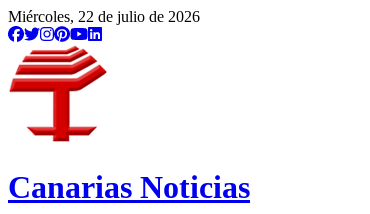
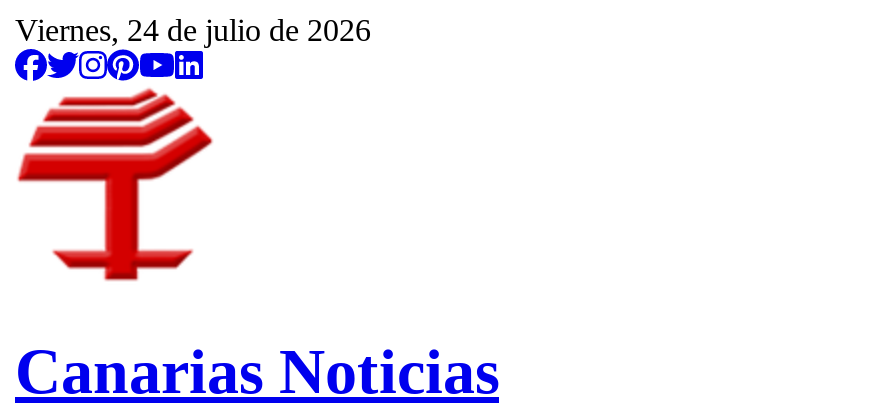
- Miércoles, 22 de julio de 2026
+ Viernes, 24 de julio de 2026
